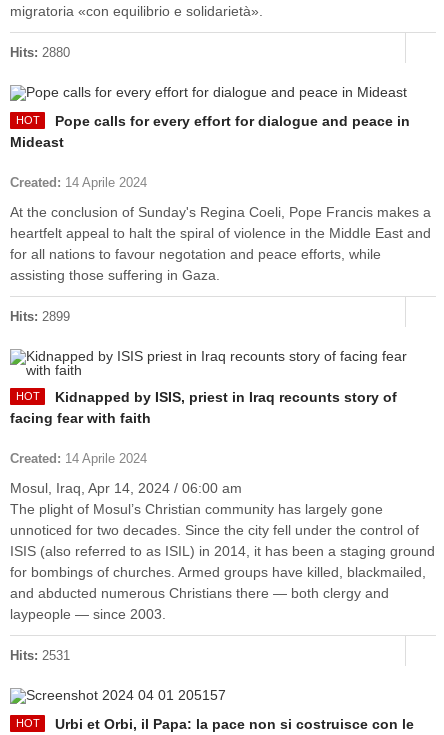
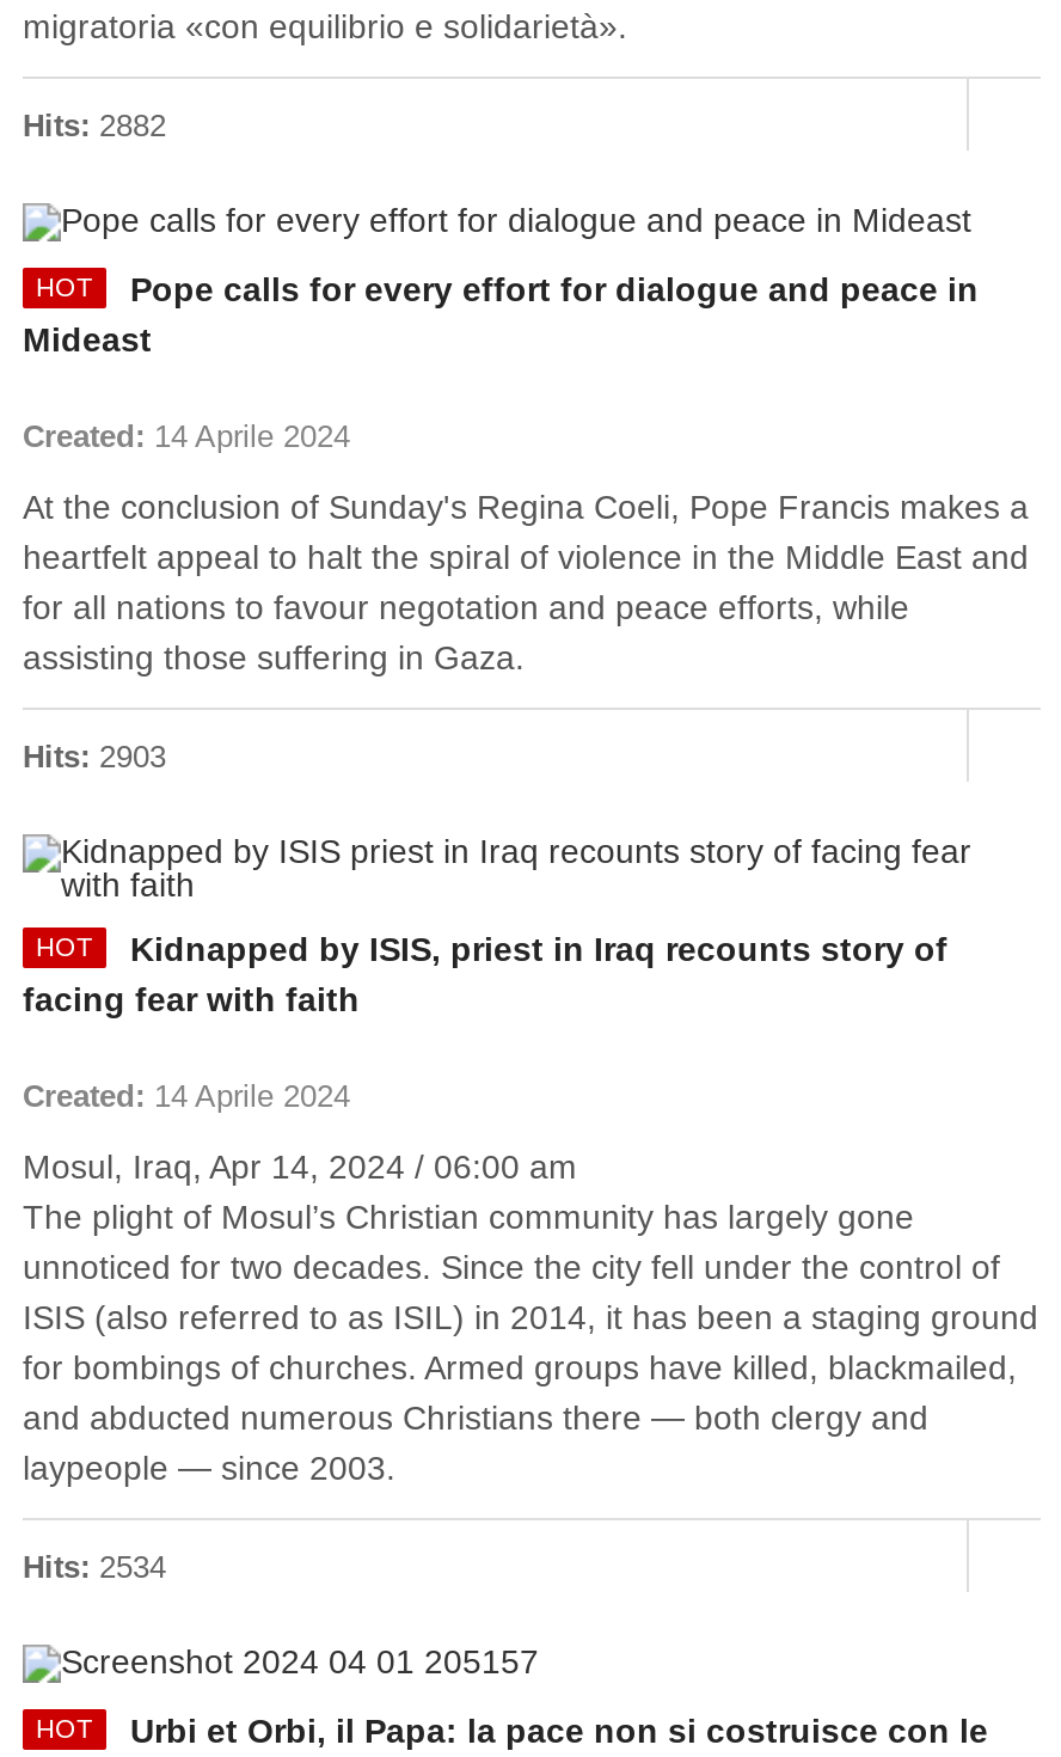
- Hits: 2880
+ Hits: 2882

- Hits: 2899
+ Hits: 2903

- Hits: 2531
+ Hits: 2534
